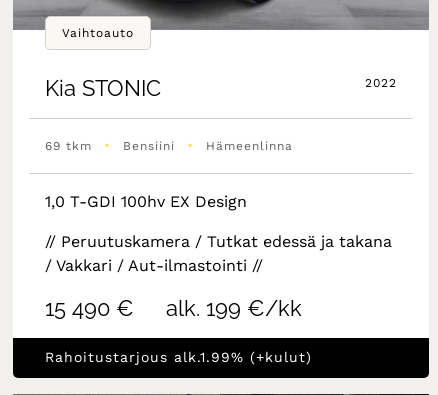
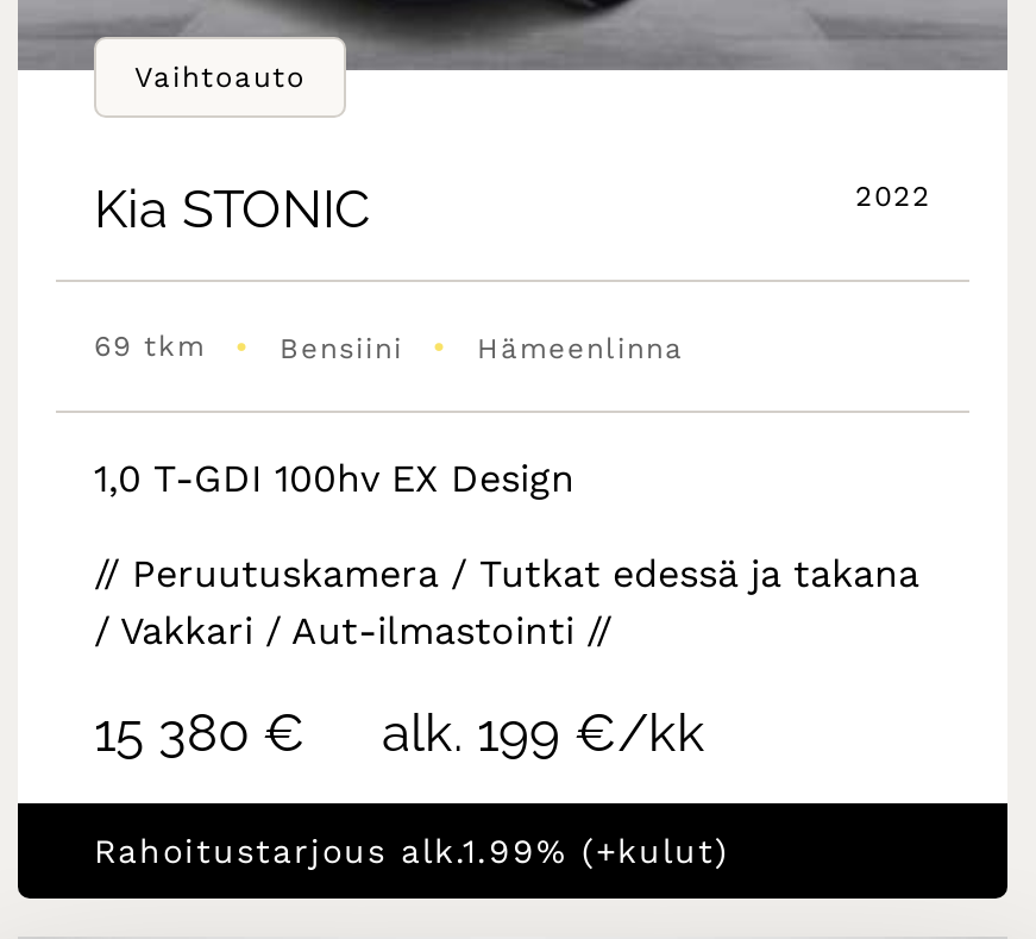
- 15 490 € alk. 199 €/kk
+ 15 380 € alk. 199 €/kk
